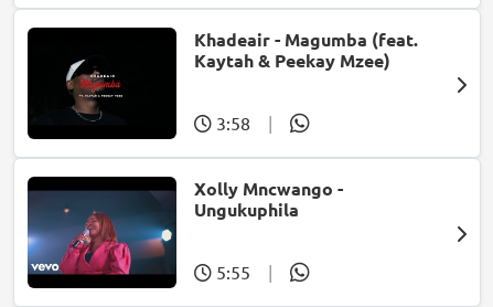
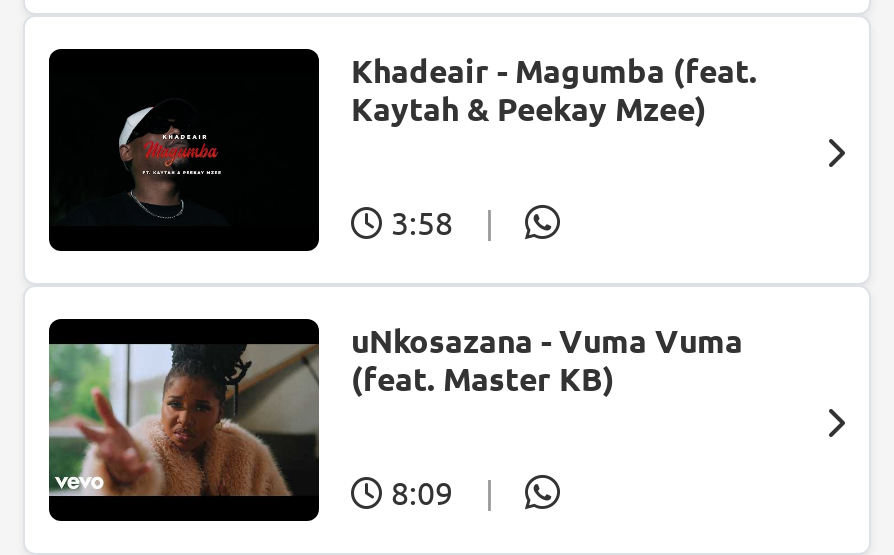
- [image]
- Xolly Mncwango -
- Ungukuphila
+ [image]
+ uNkosazana - Vuma Vuma
+ (feat. Master KB)

- 5:55
+ 8:09
